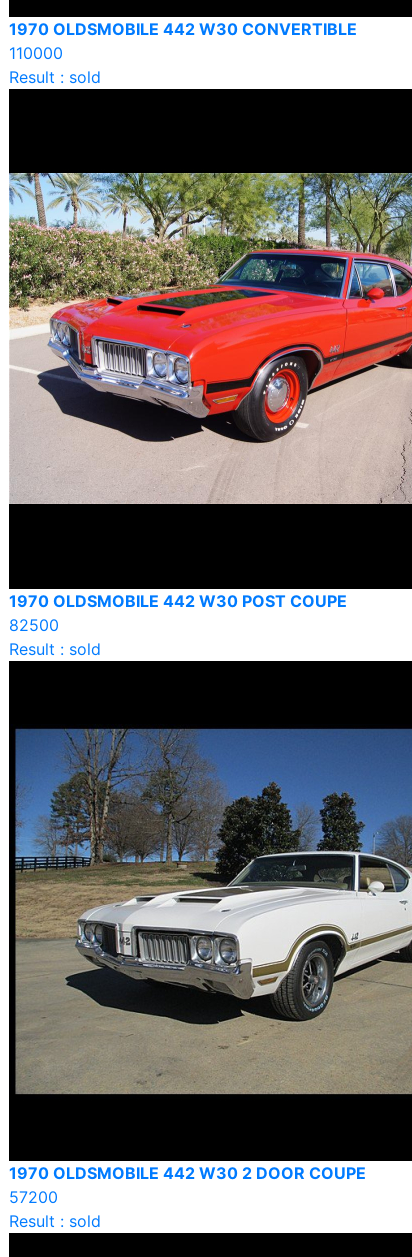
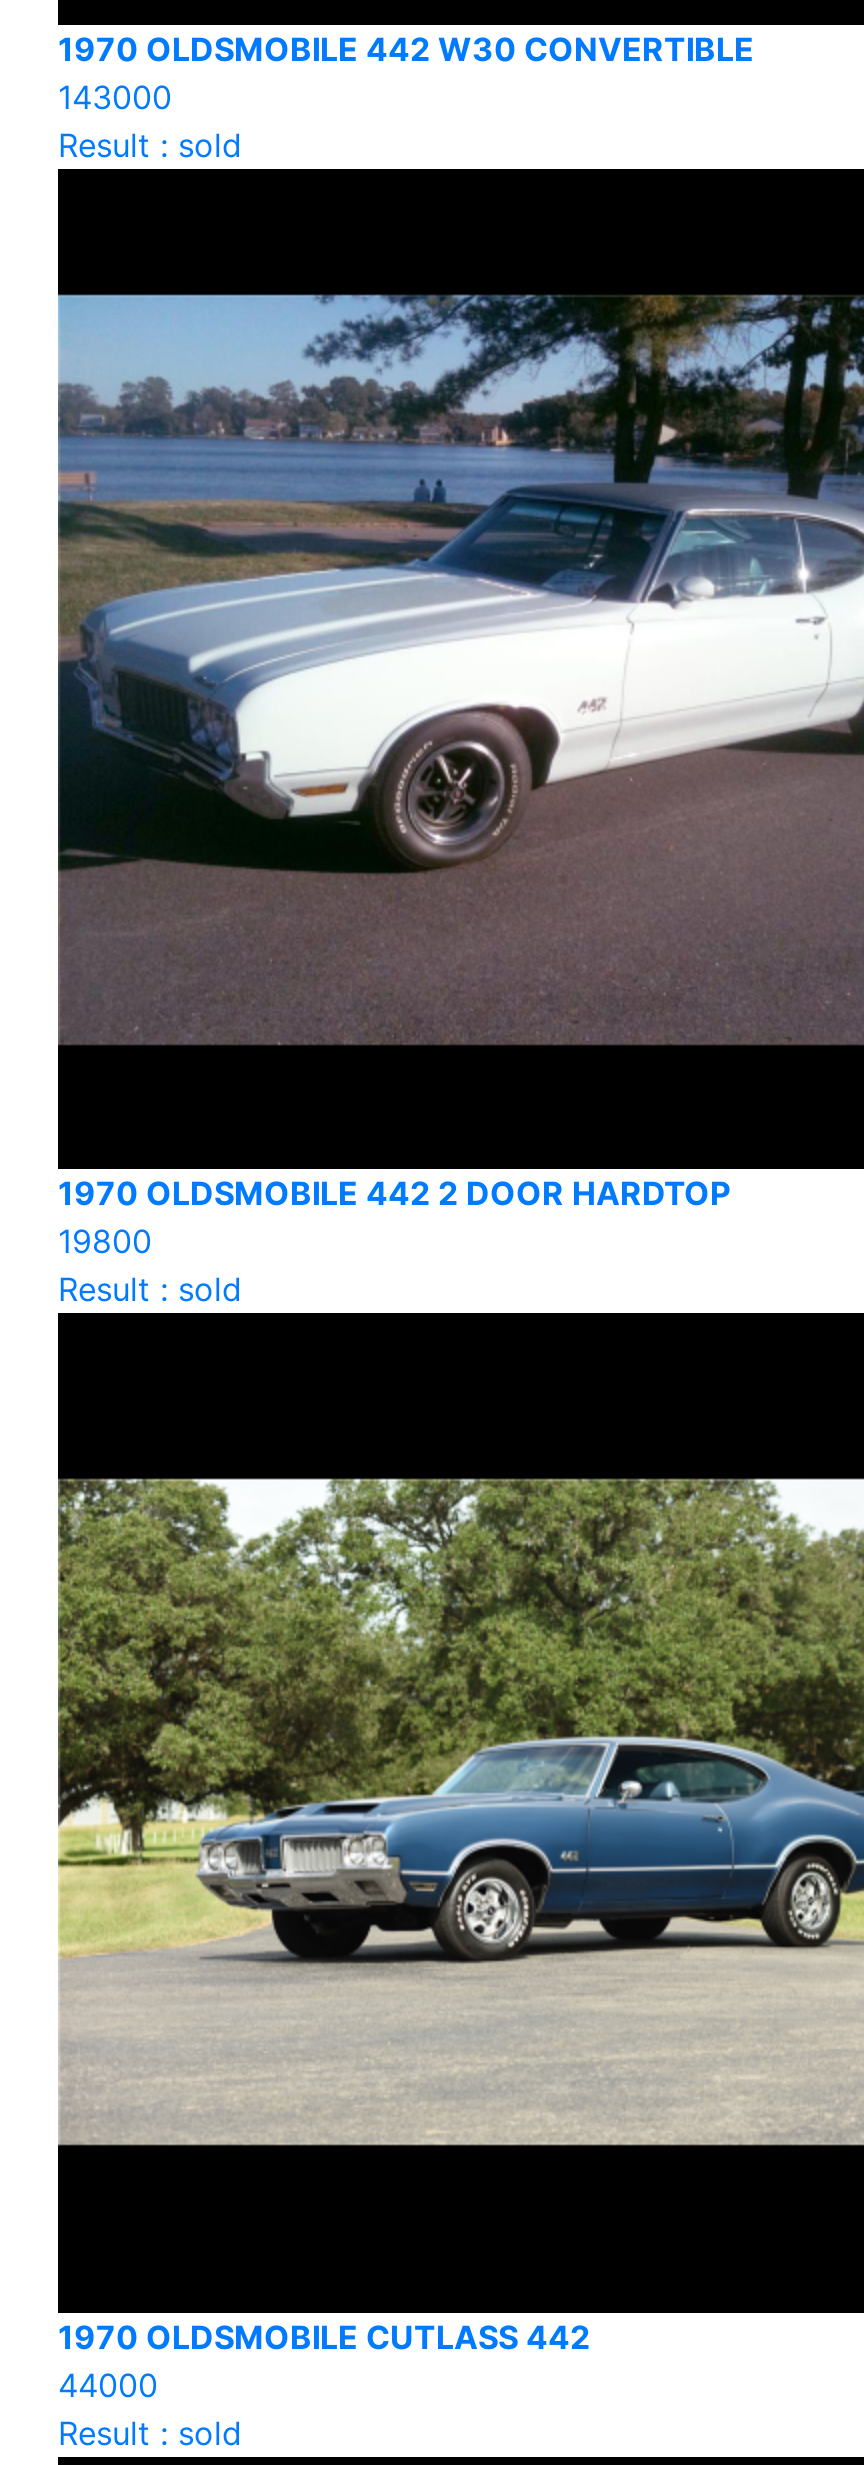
- 110000
+ 143000

- [image]
+ [image]

- 1970 OLDSMOBILE 442 W30 POST COUPE
+ 1970 OLDSMOBILE 442 2 DOOR HARDTOP

- 82500
+ 19800

- [image]
+ [image]

- 1970 OLDSMOBILE 442 W30 2 DOOR COUPE
- 57200
+ 1970 OLDSMOBILE CUTLASS 442
+ 44000
